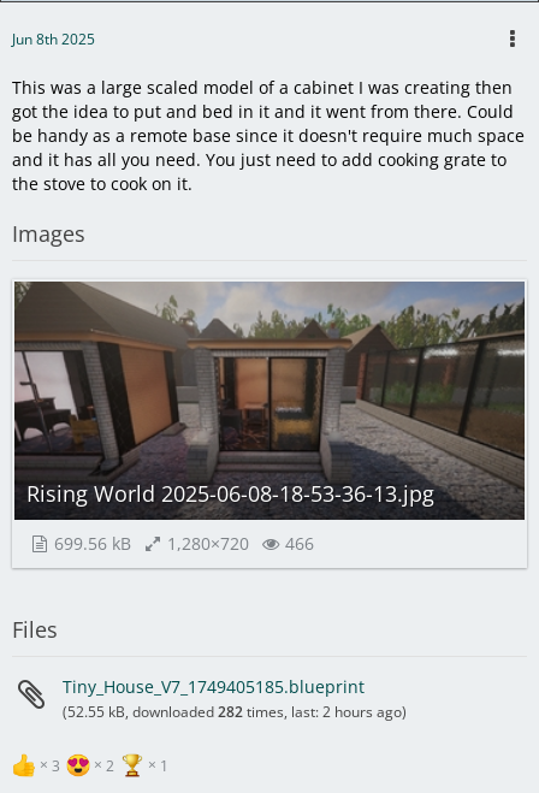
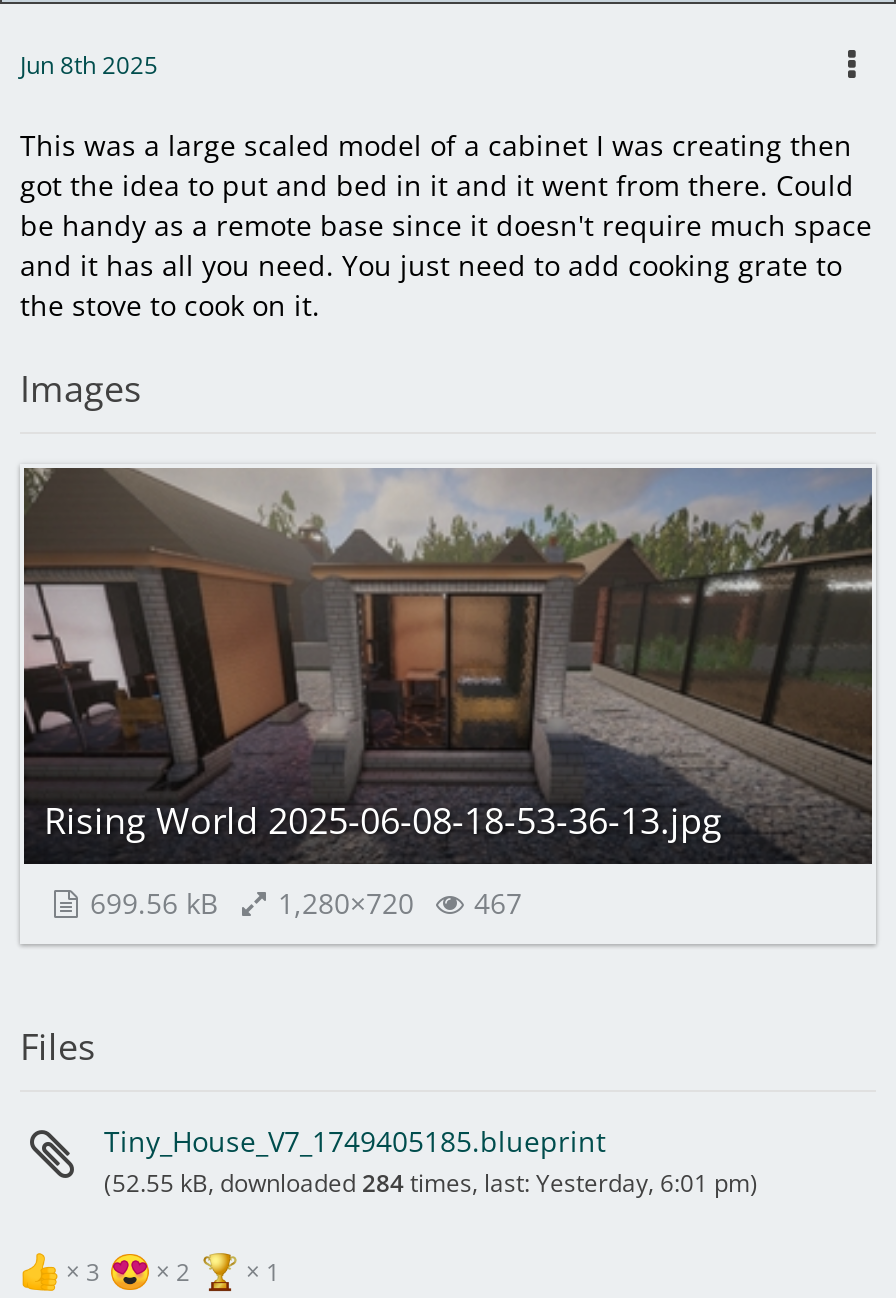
- 699.56 kB 1,280×720 466
+ 699.56 kB 1,280×720 467

- (52.55 kB, downloaded 282 times, last: 2 hours ago)
+ (52.55 kB, downloaded 284 times, last: Yesterday, 6:01 pm)
